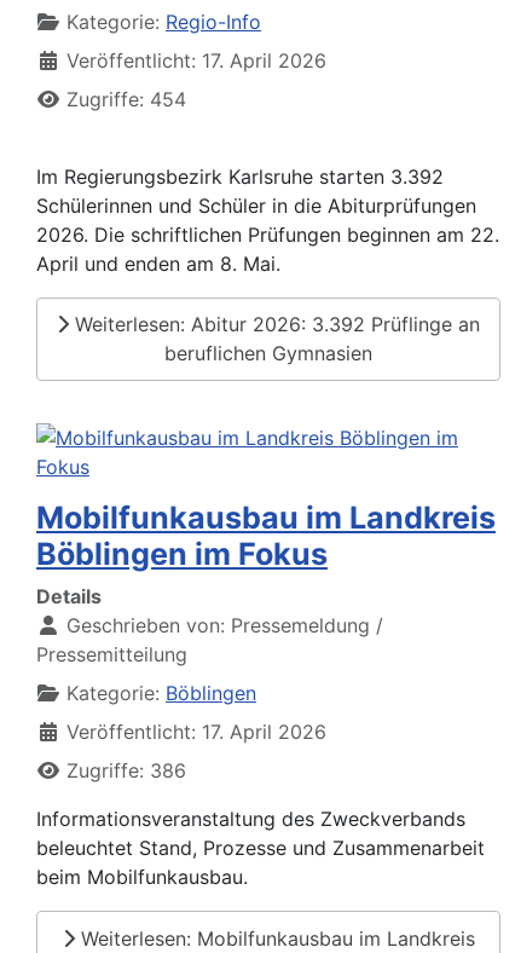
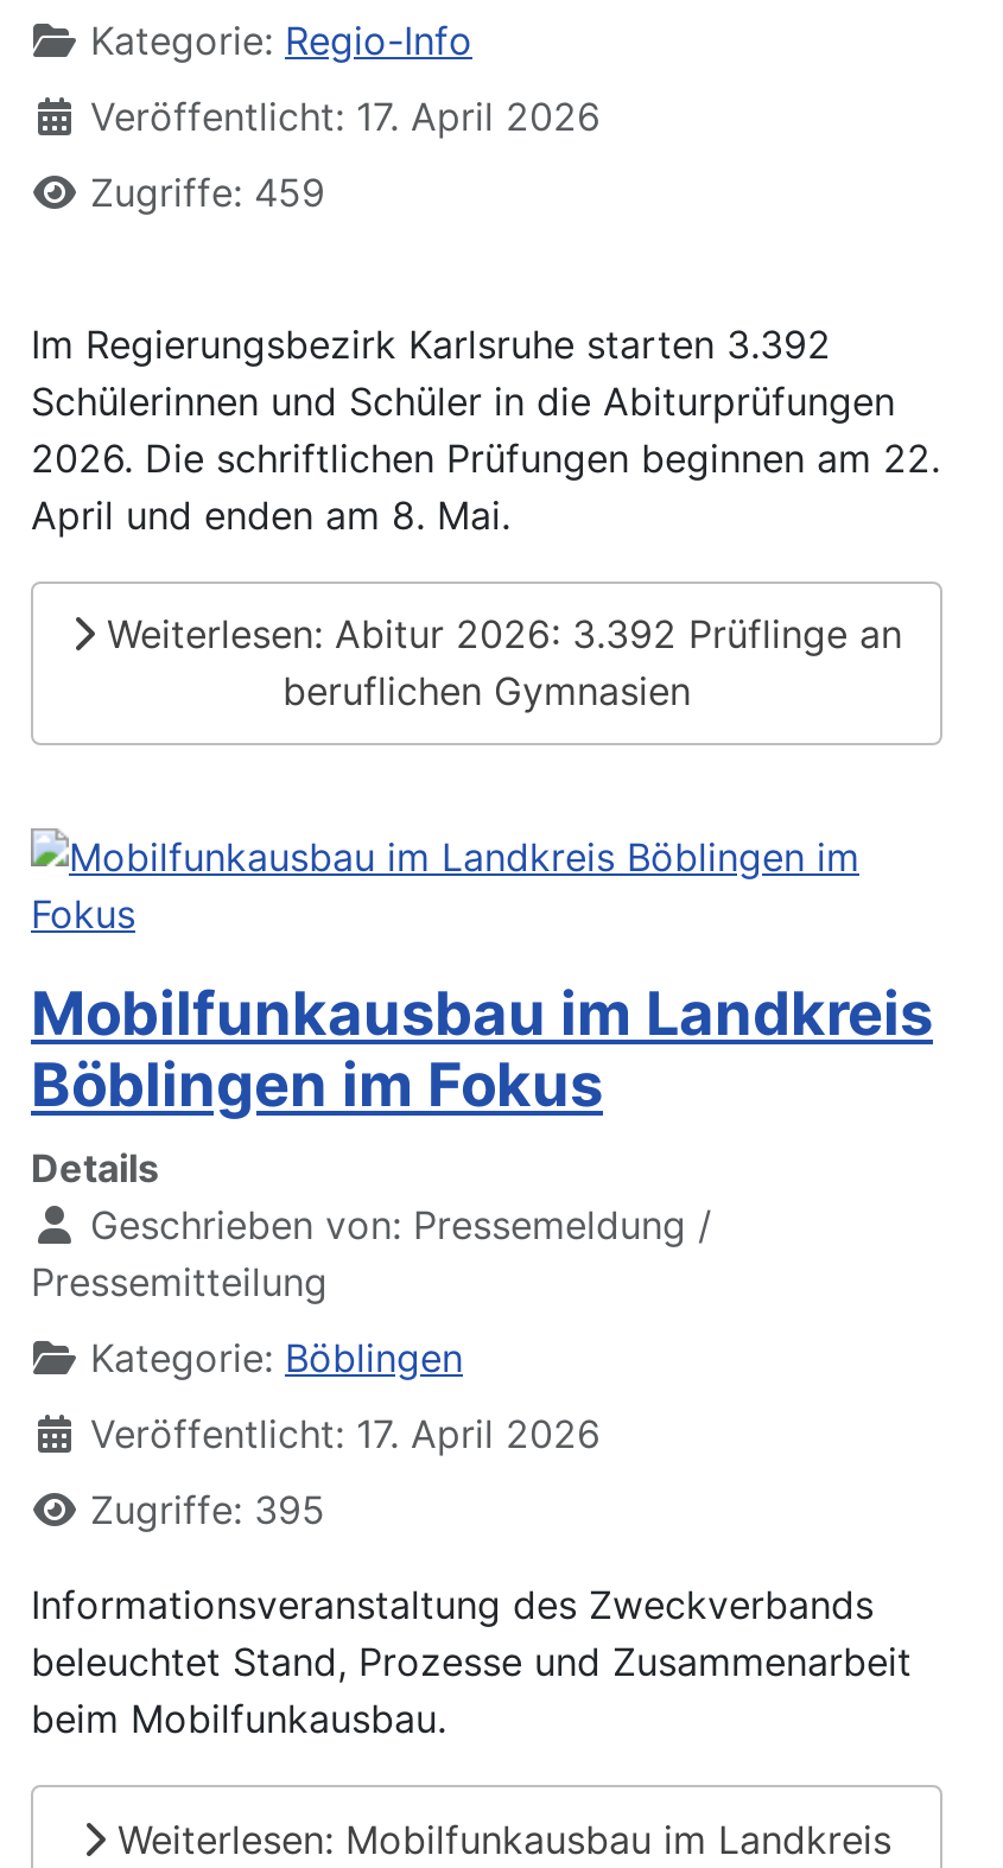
- Zugriffe: 454
+ Zugriffe: 459

- Zugriffe: 386
+ Zugriffe: 395
